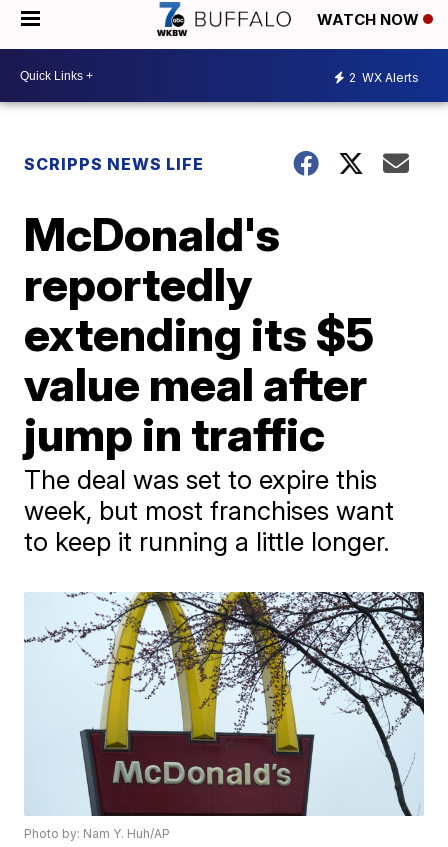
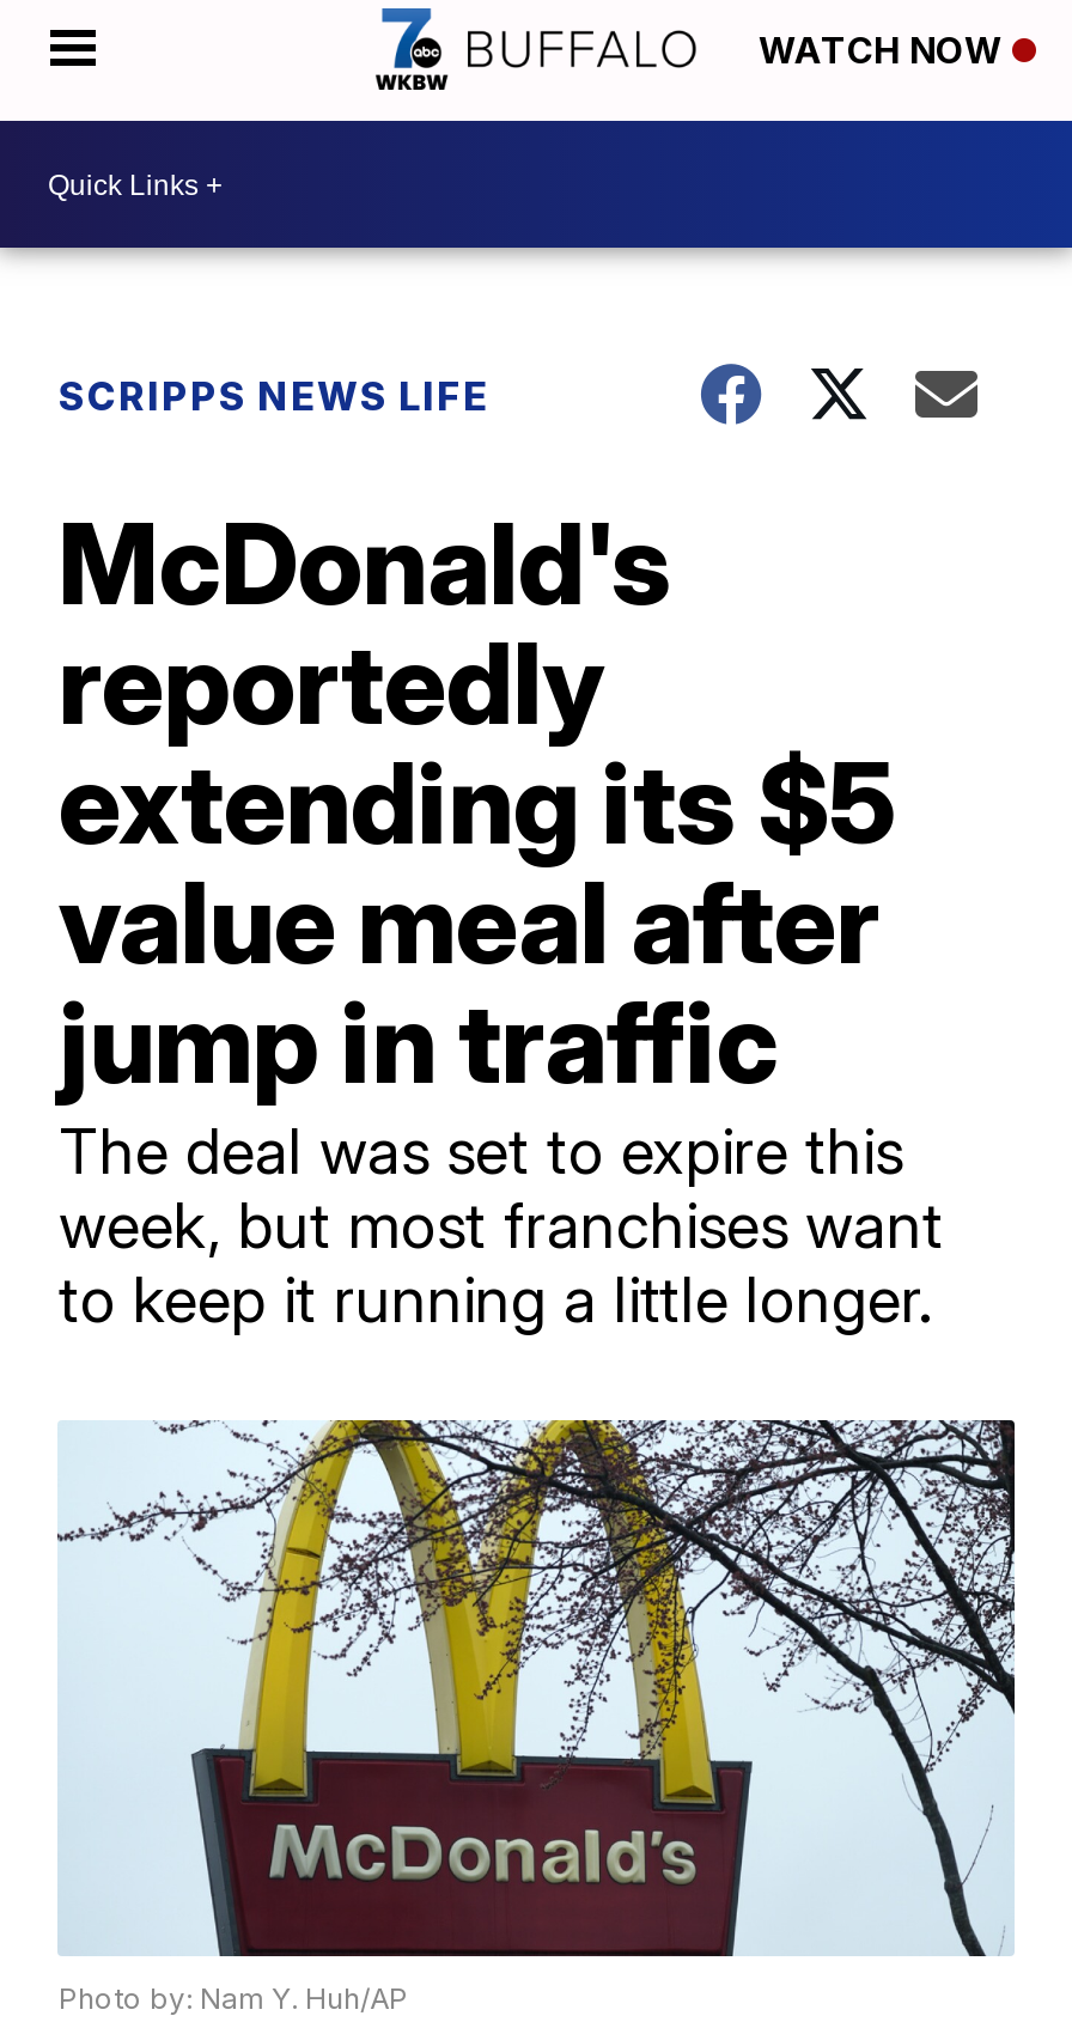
- 2 WX Alerts
